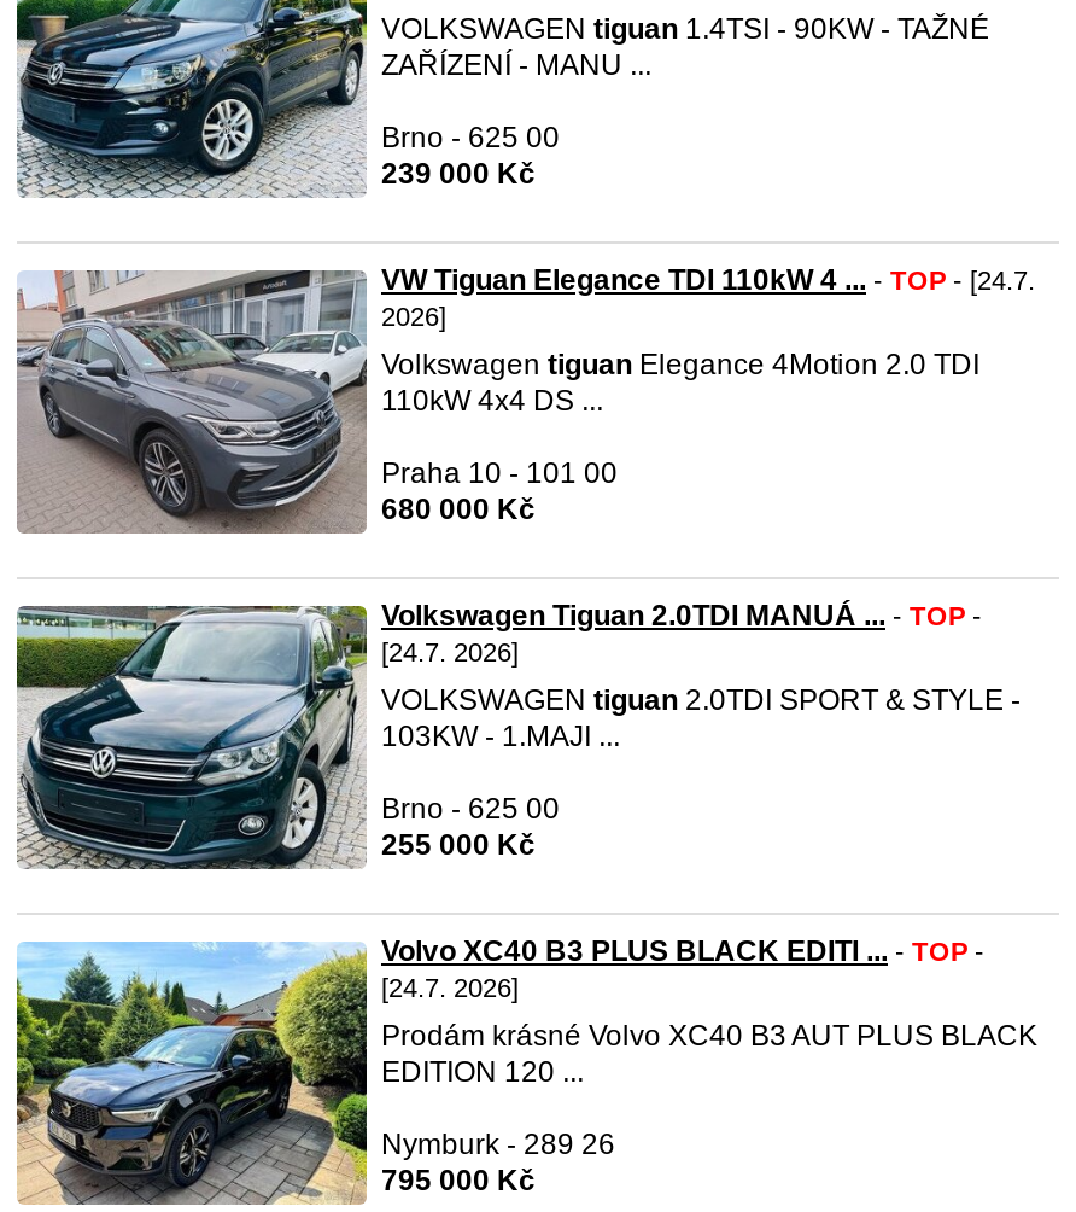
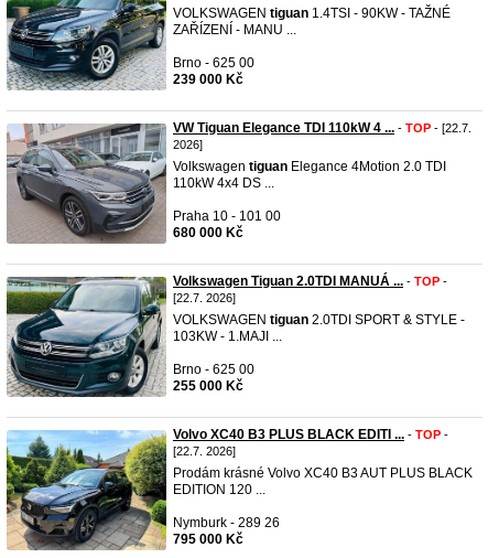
- VW Tiguan Elegance TDI 110kW 4 ... - TOP - [24.7.
+ VW Tiguan Elegance TDI 110kW 4 ... - TOP - [22.7.

- [24.7. 2026]
+ [22.7. 2026]

- [24.7. 2026]
+ [22.7. 2026]
